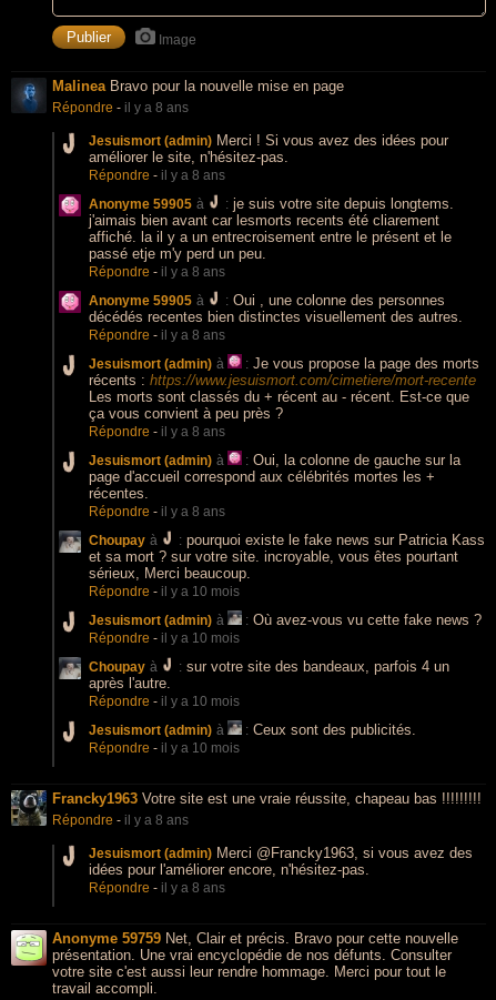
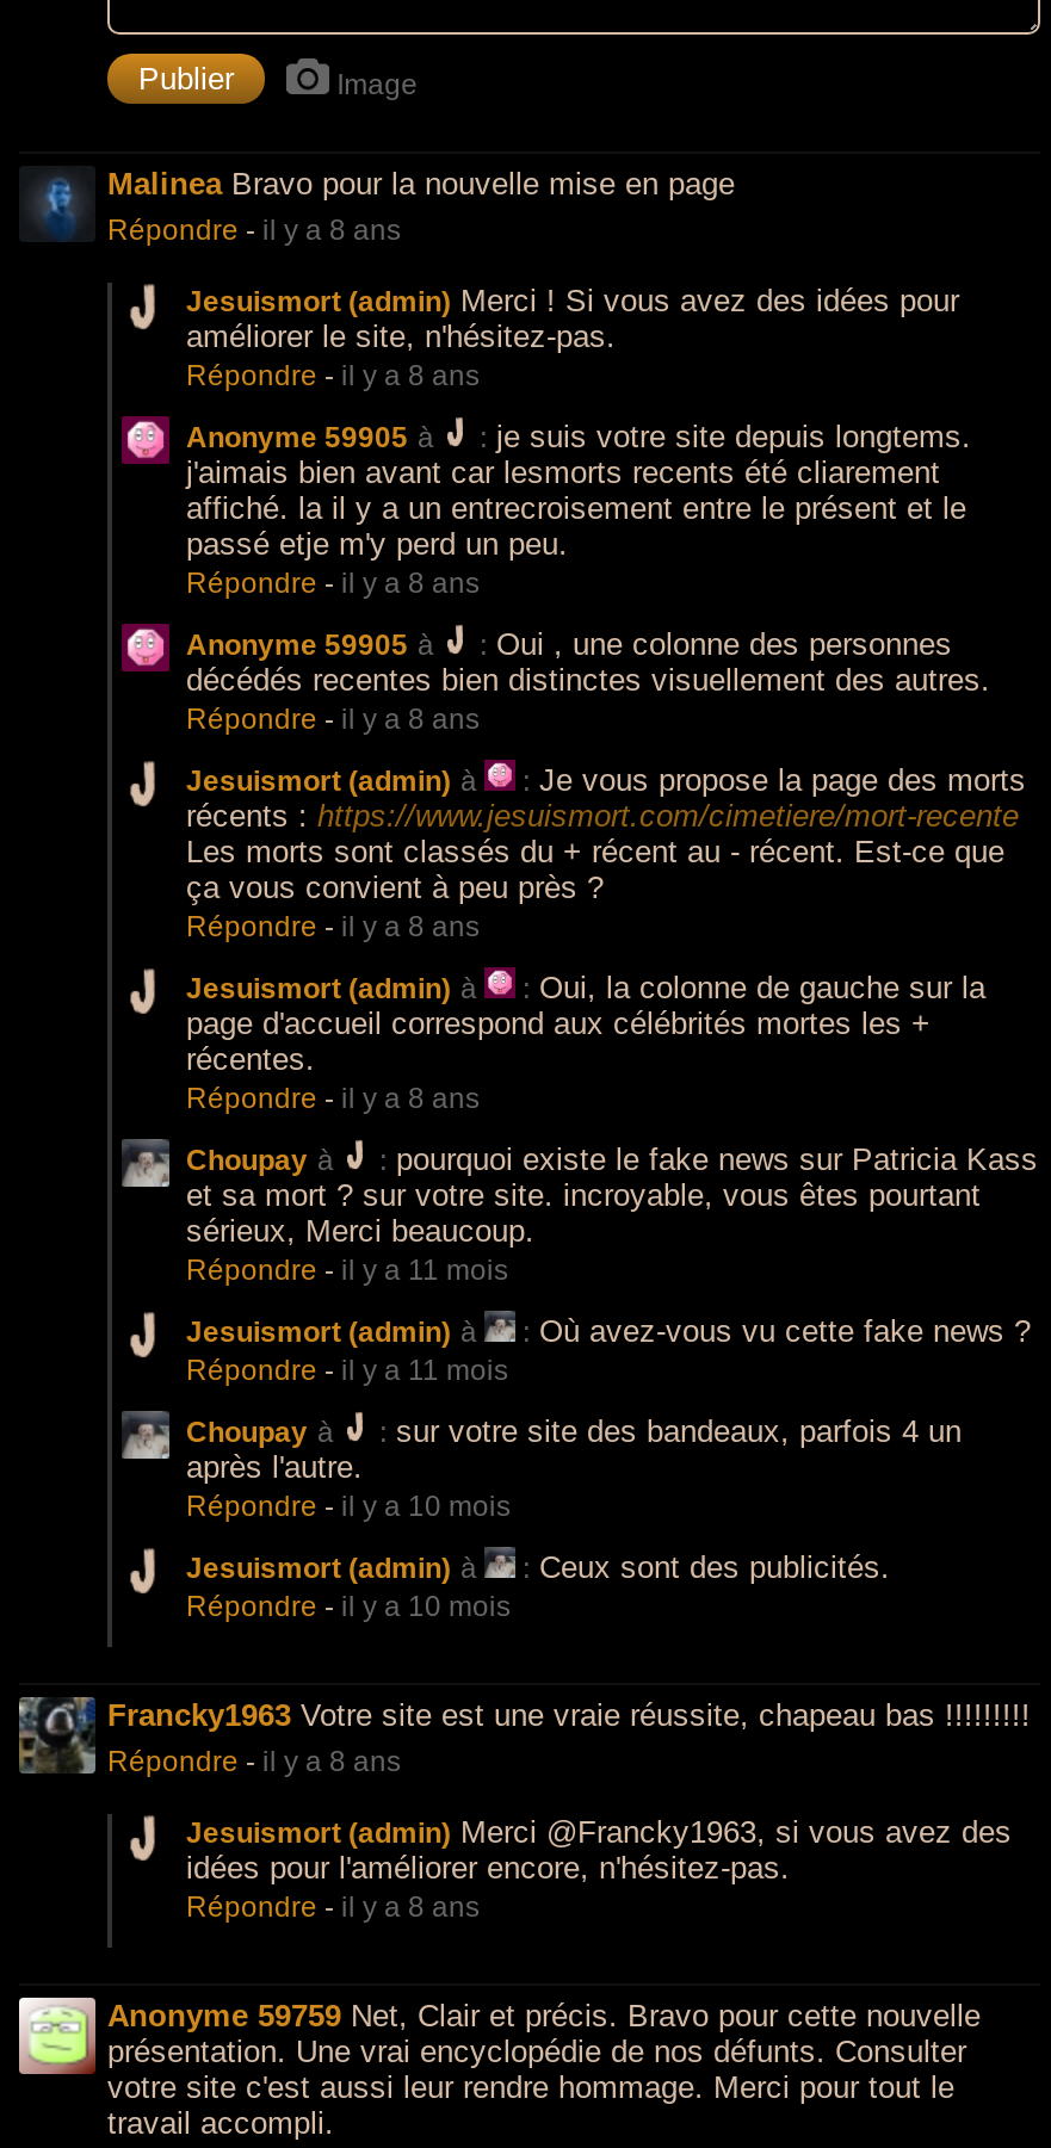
- Répondre - il y a 10 mois
+ Répondre - il y a 11 mois

- Répondre - il y a 10 mois
+ Répondre - il y a 11 mois
